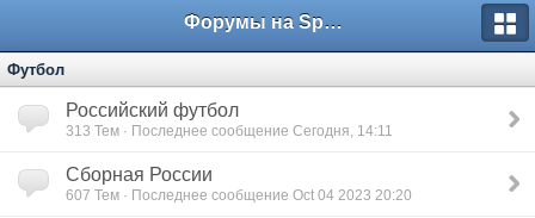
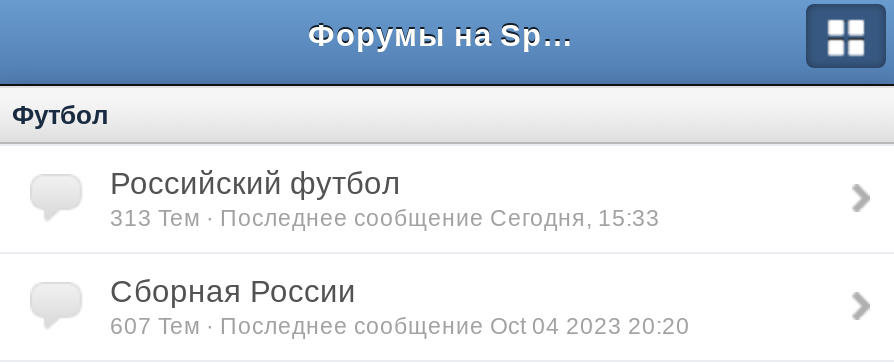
- 313 Тем · Последнее сообщение Сегодня, 14:11
+ 313 Тем · Последнее сообщение Сегодня, 15:33
